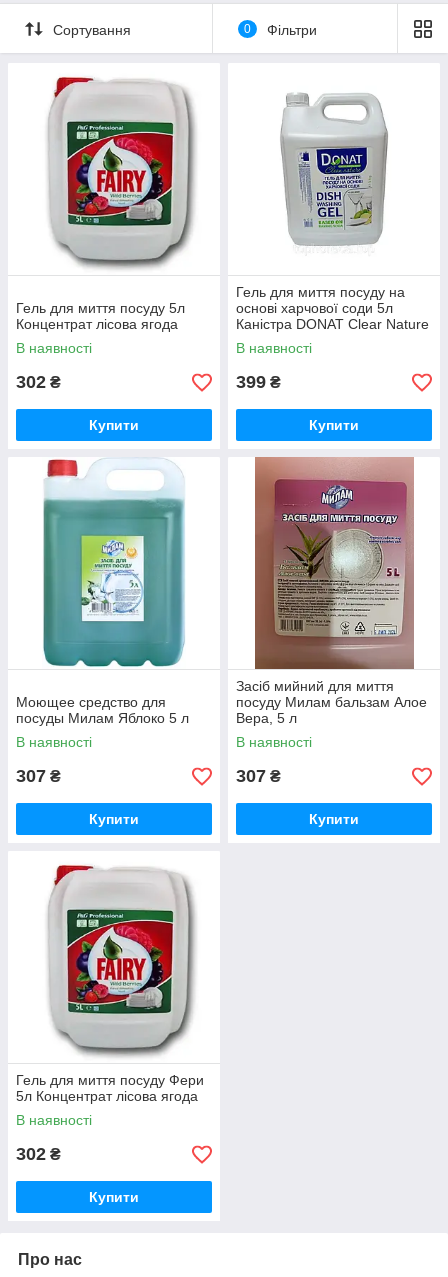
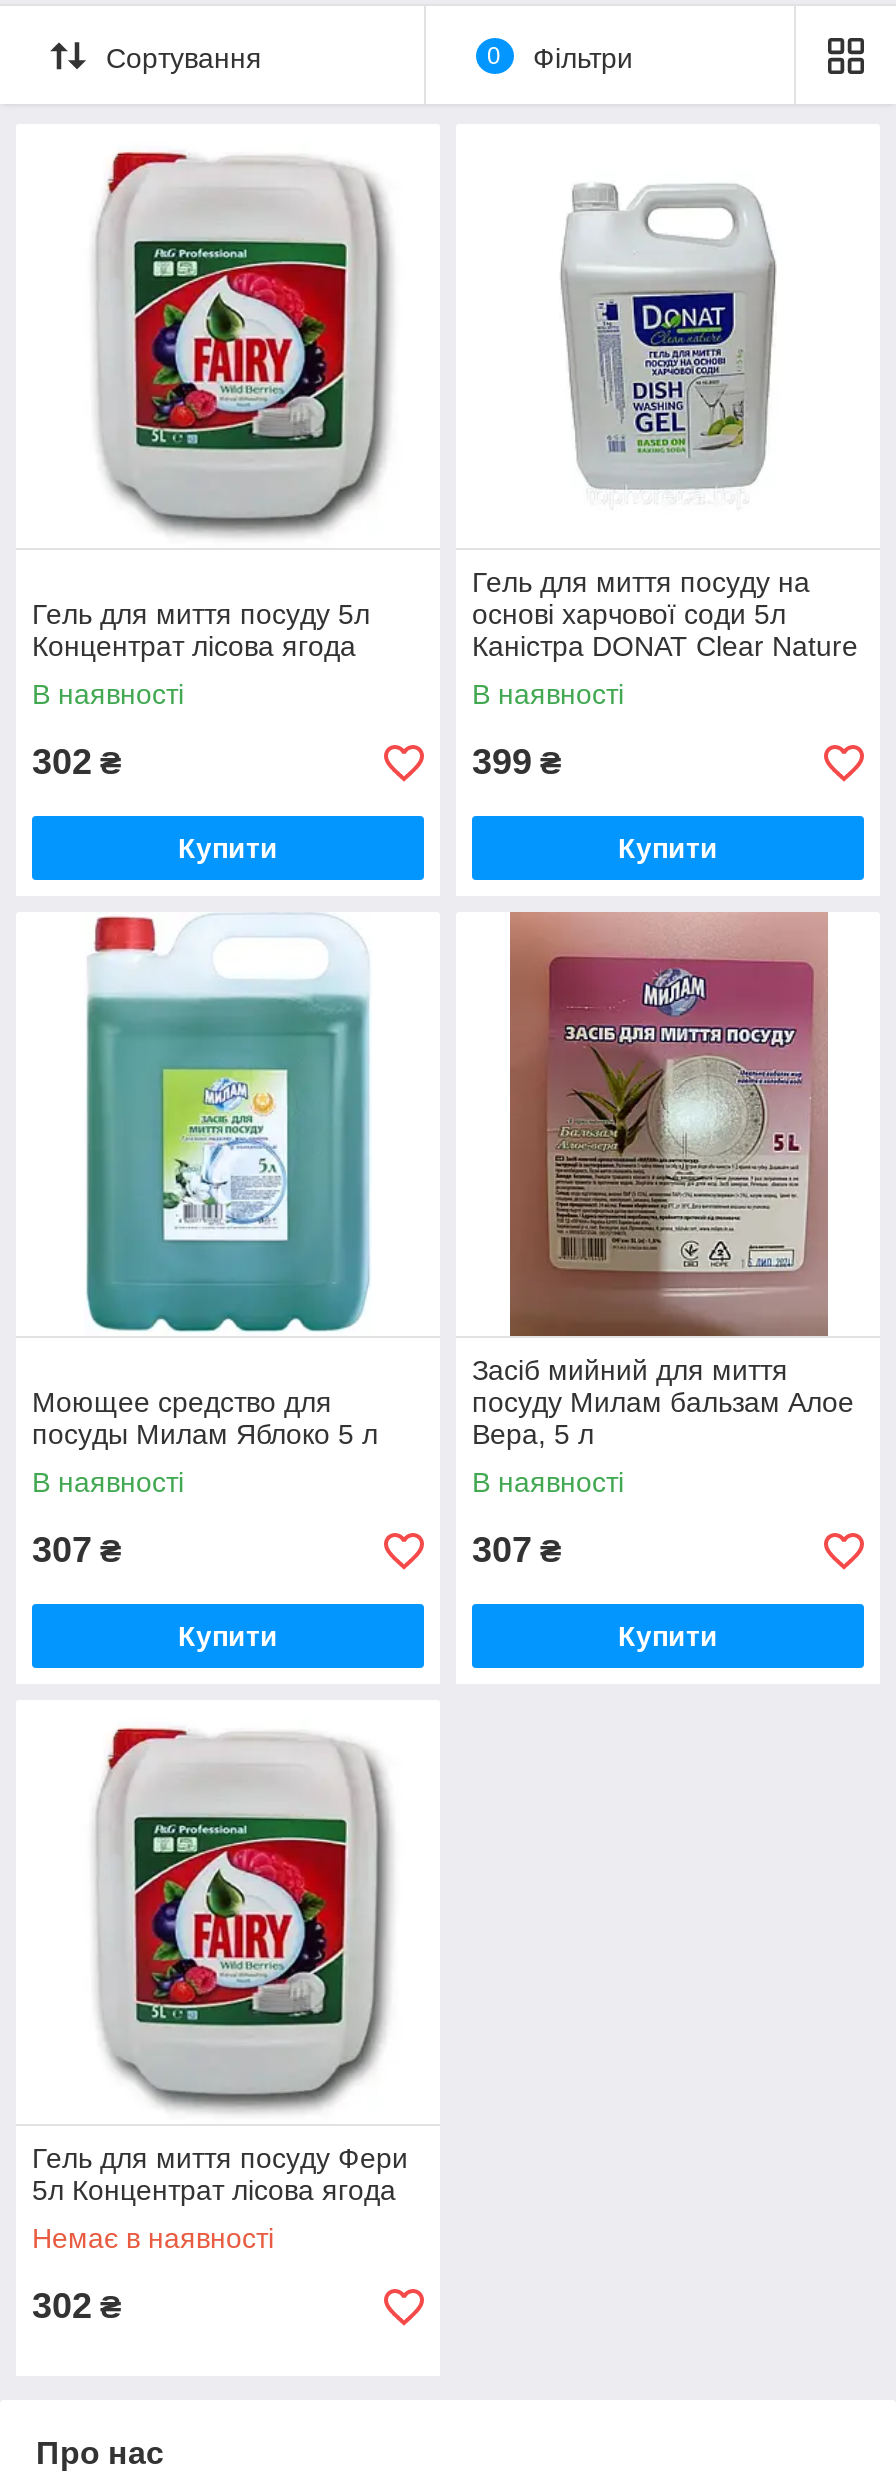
- В наявності
+ Немає в наявності

- Купити
